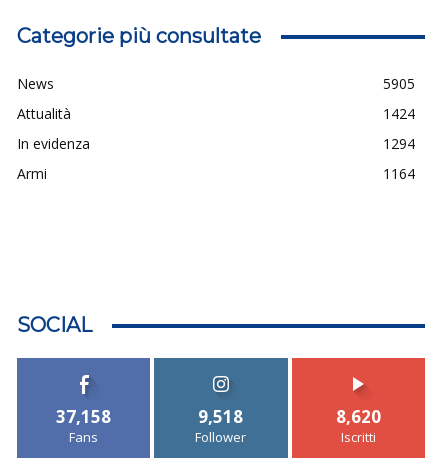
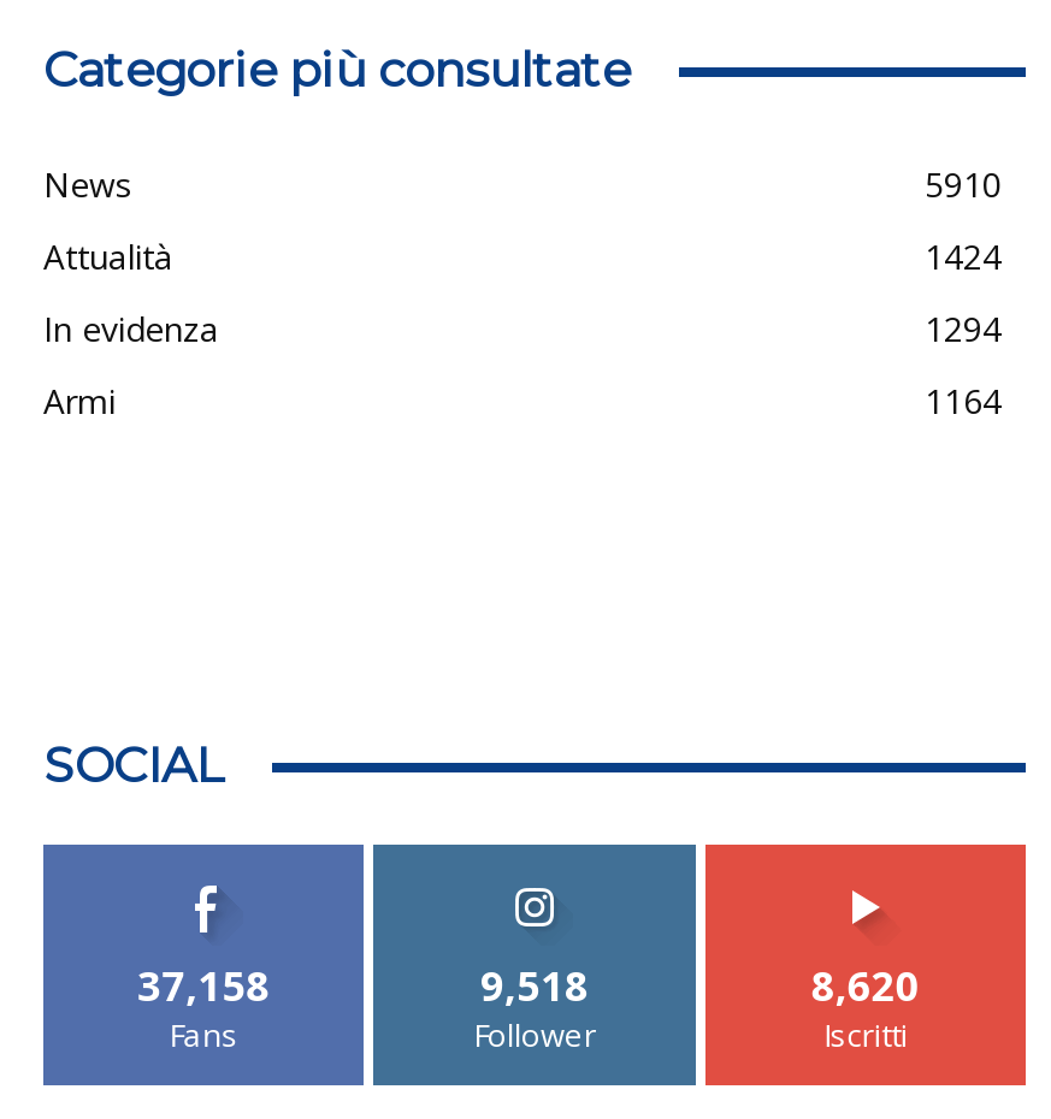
- 5905
+ 5910
